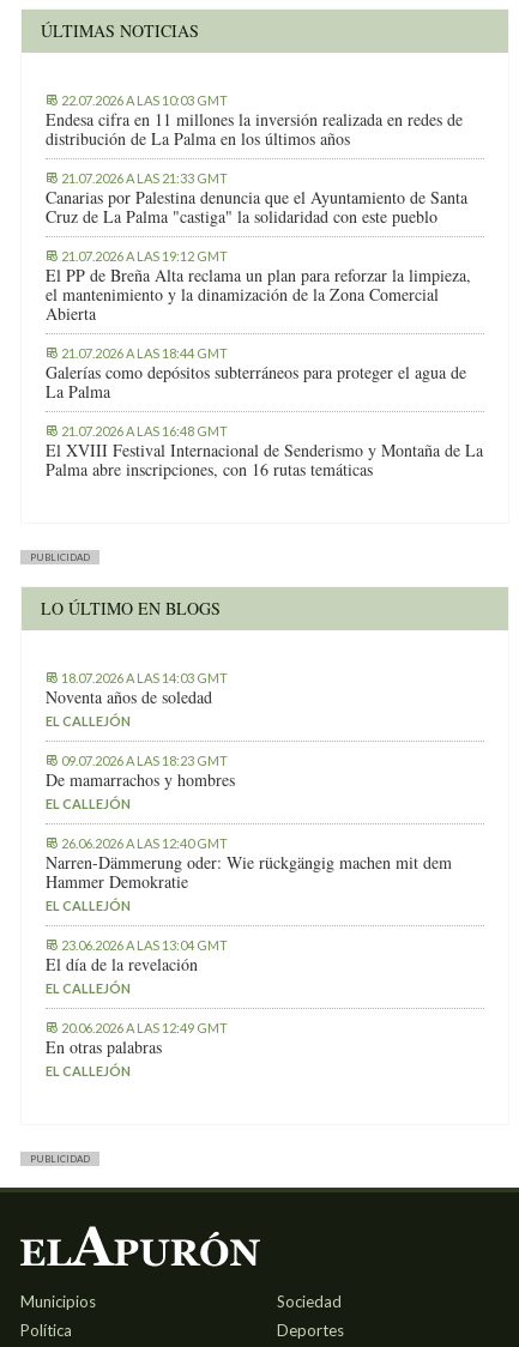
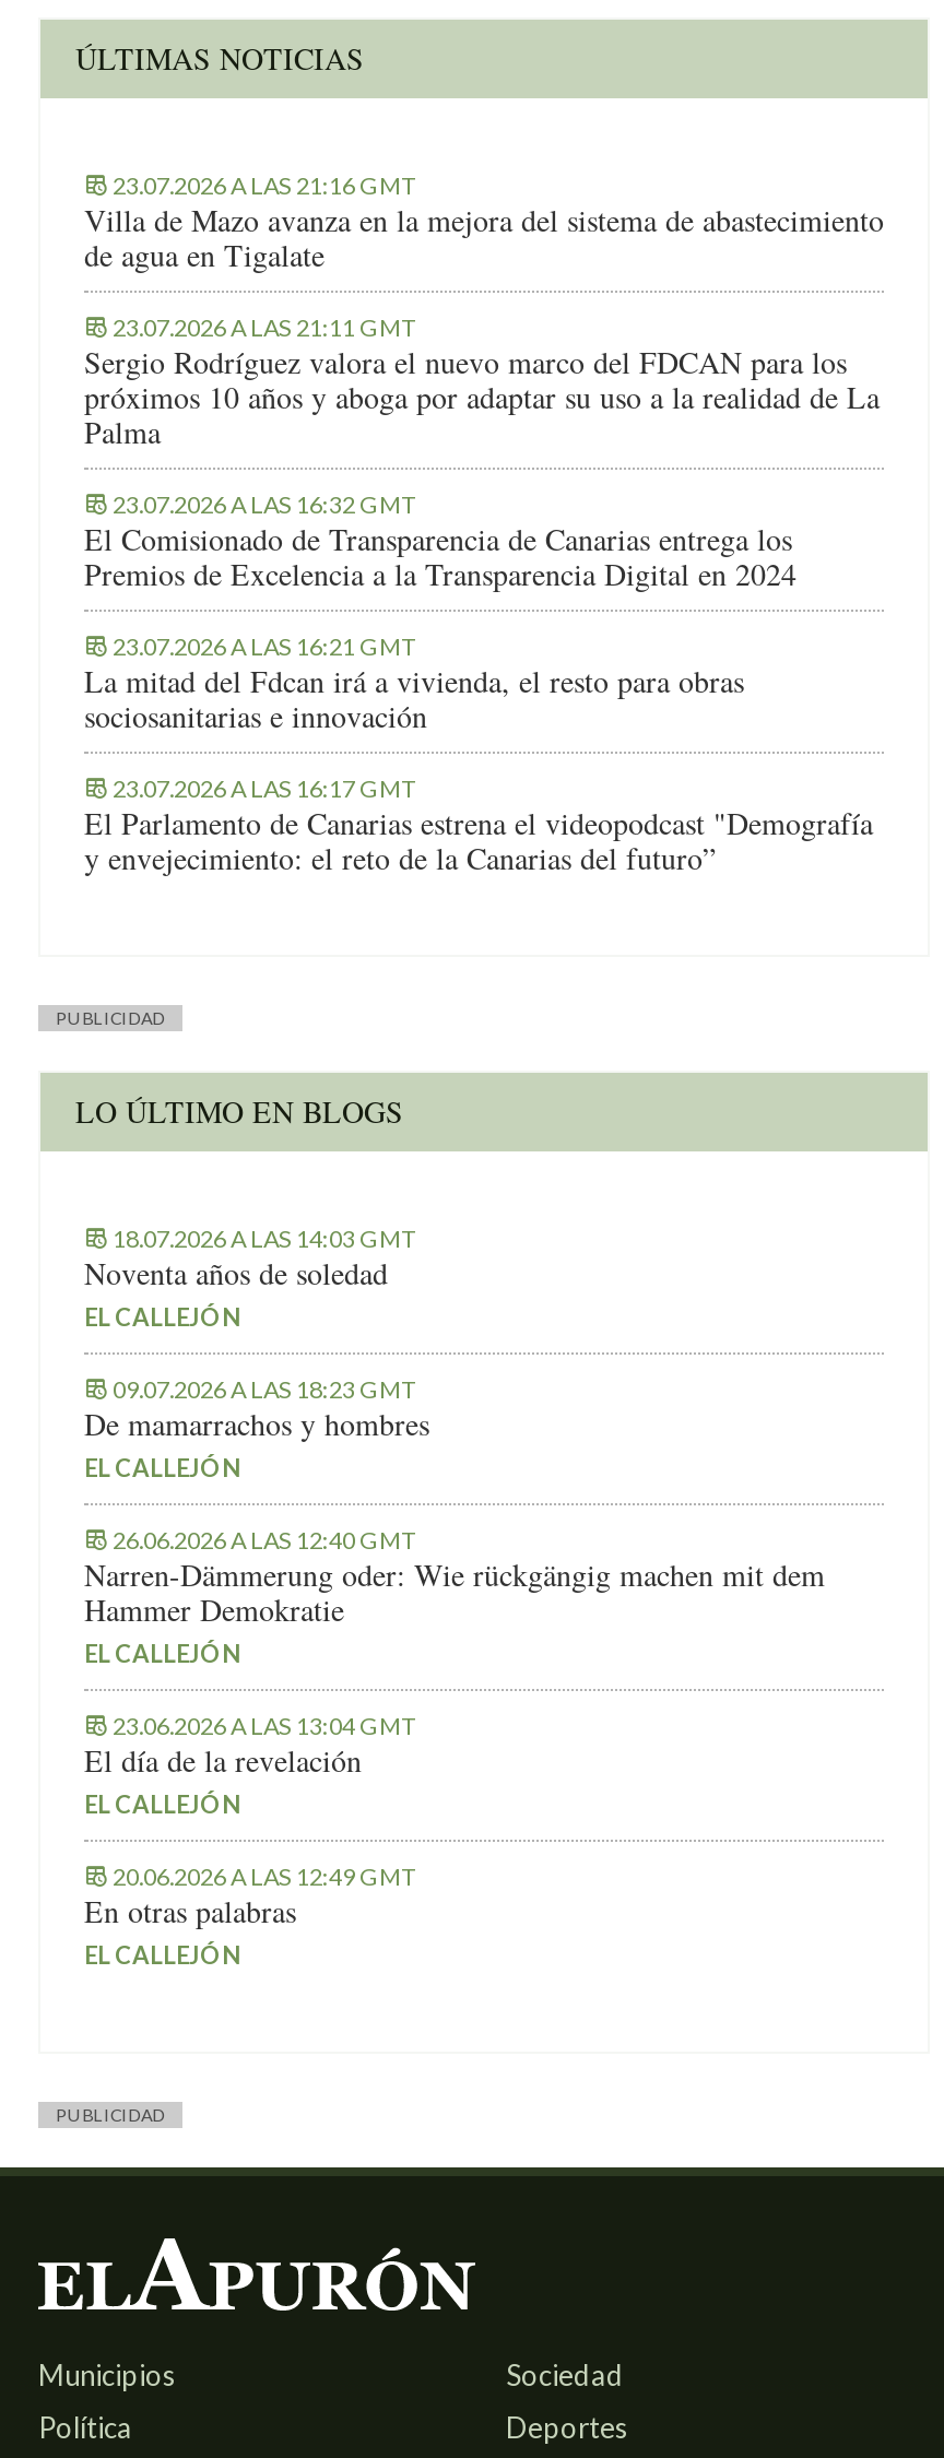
- 22.07.2026 A LAS 10:03 GMT
- Endesa cifra en 11 millones la inversión realizada en redes de
- distribución de La Palma en los últimos años
+ 23.07.2026 A LAS 21:16 GMT
+ Villa de Mazo avanza en la mejora del sistema de abastecimiento
+ de agua en Tigalate

- 21.07.2026 A LAS 21:33 GMT
- Canarias por Palestina denuncia que el Ayuntamiento de Santa
- Cruz de La Palma "castiga" la solidaridad con este pueblo
+ 23.07.2026 A LAS 21:11 GMT
+ Sergio Rodríguez valora el nuevo marco del FDCAN para los
+ próximos 10 años y aboga por adaptar su uso a la realidad de La
+ Palma

- 21.07.2026 A LAS 19:12 GMT
- El PP de Breña Alta reclama un plan para reforzar la limpieza,
- el mantenimiento y la dinamización de la Zona Comercial
- Abierta
+ 23.07.2026 A LAS 16:32 GMT
+ El Comisionado de Transparencia de Canarias entrega los
+ Premios de Excelencia a la Transparencia Digital en 2024

- 21.07.2026 A LAS 18:44 GMT
- Galerías como depósitos subterráneos para proteger el agua de
- La Palma
+ 23.07.2026 A LAS 16:21 GMT
+ La mitad del Fdcan irá a vivienda, el resto para obras
+ sociosanitarias e innovación

- 21.07.2026 A LAS 16:48 GMT
- El XVIII Festival Internacional de Senderismo y Montaña de La
- Palma abre inscripciones, con 16 rutas temáticas
+ 23.07.2026 A LAS 16:17 GMT
+ El Parlamento de Canarias estrena el videopodcast "Demografía
+ y envejecimiento: el reto de la Canarias del futuro”
